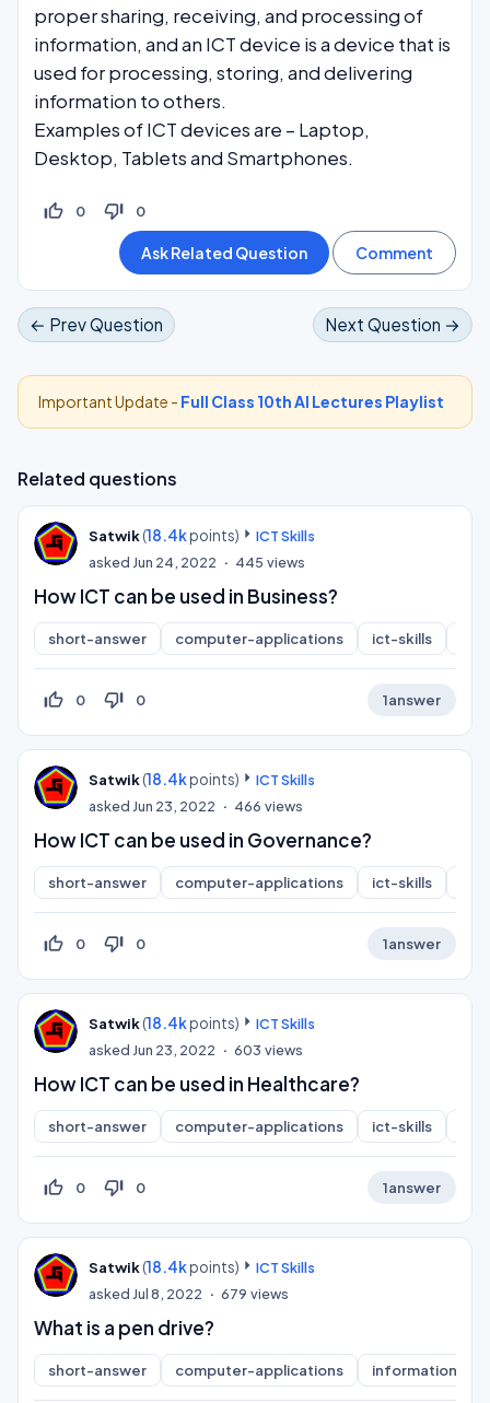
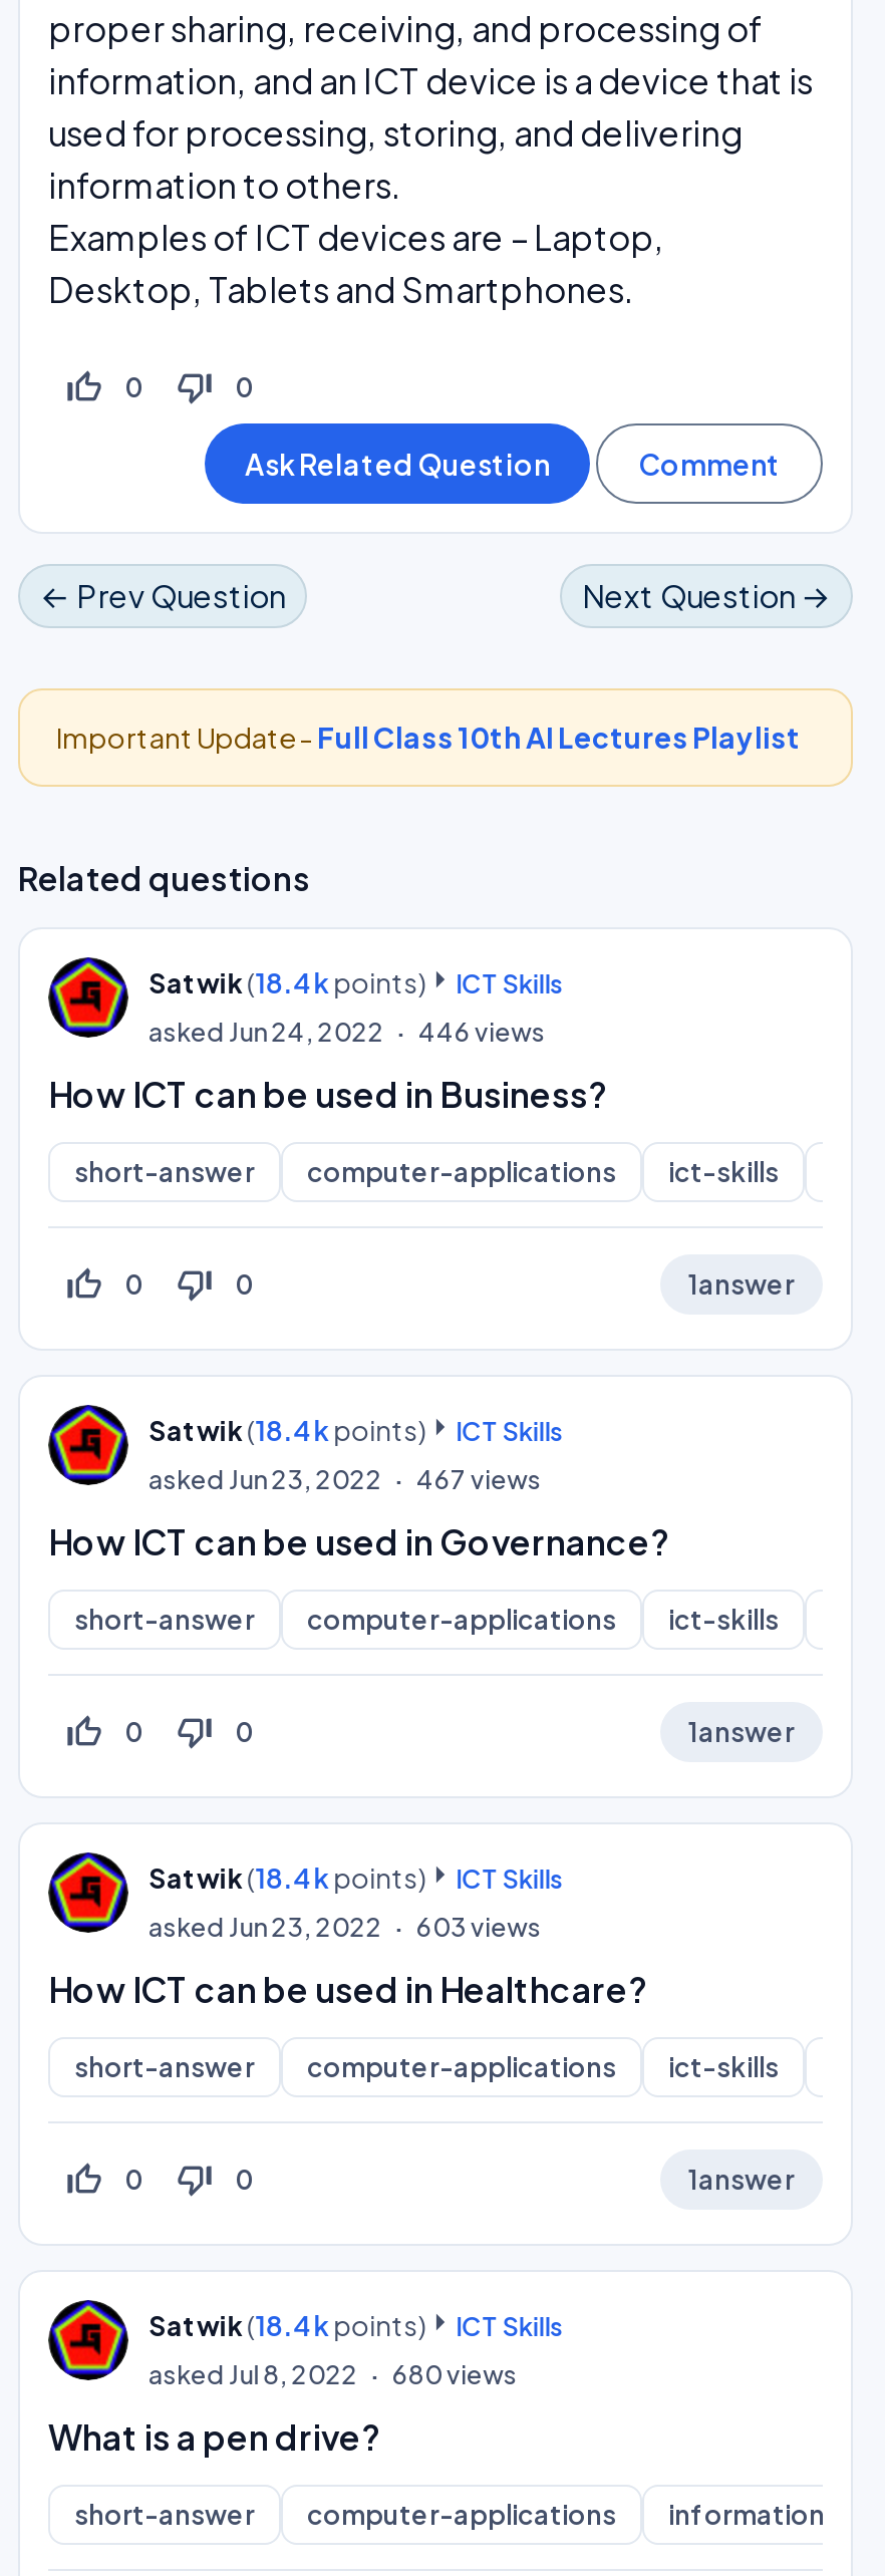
- asked Jun 24, 2022 445 views
+ asked Jun 24, 2022 446 views

- asked Jun 23, 2022 466 views
+ asked Jun 23, 2022 467 views

- asked Jul 8, 2022 679views
+ asked Jul 8, 2022 680views
